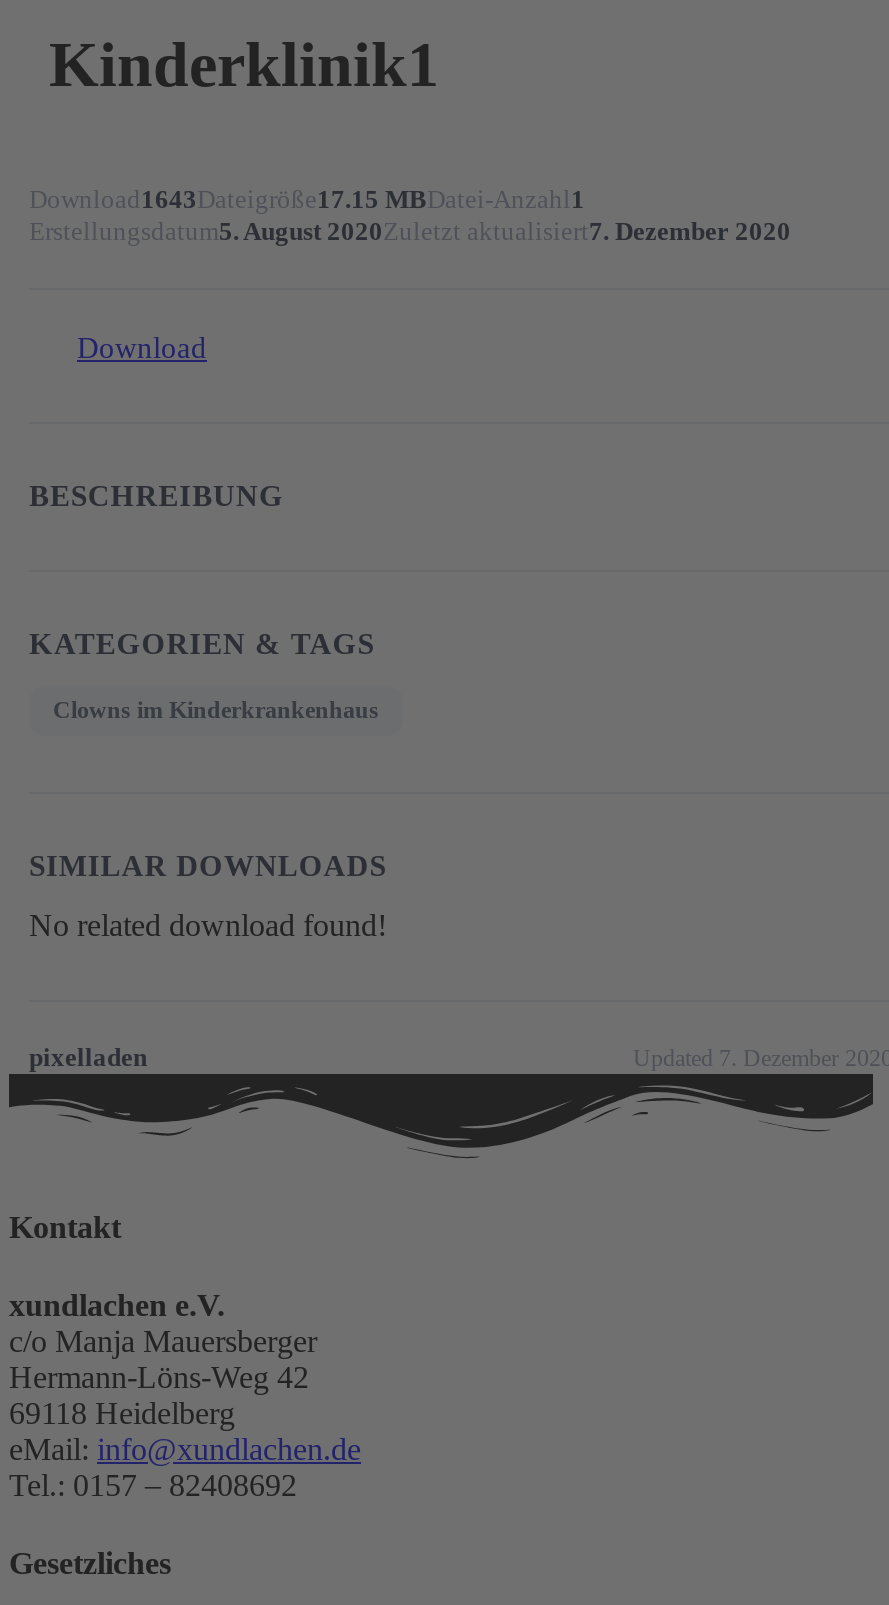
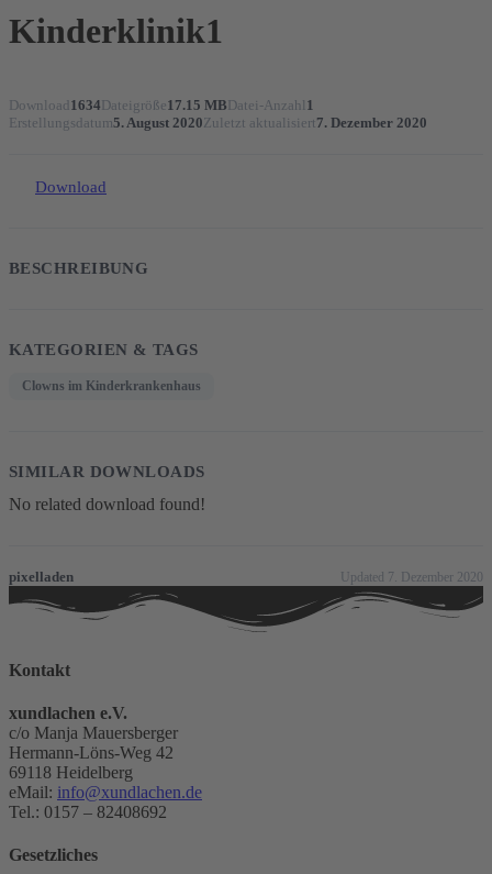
- Download1643Dateigröße17.15 MBDatei-Anzahl1
+ Download1634Dateigröße17.15 MBDatei-Anzahl1
